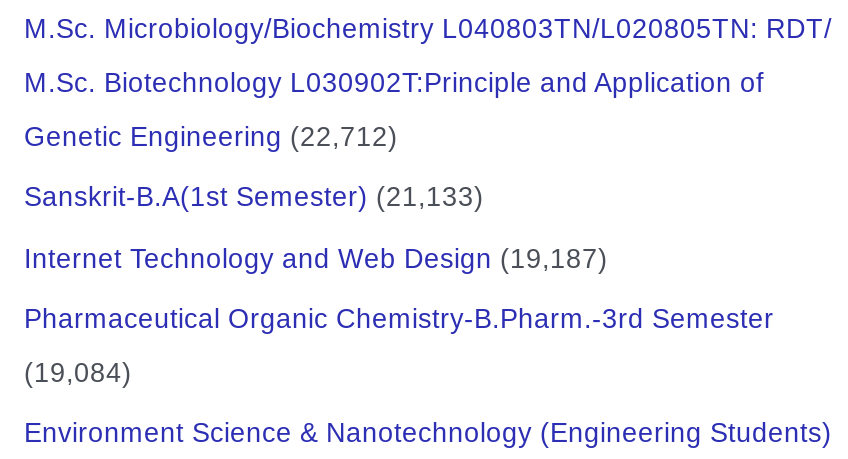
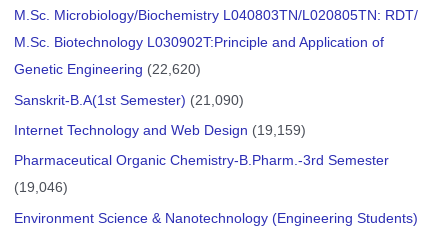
- Genetic Engineering (22,712)
+ Genetic Engineering (22,620)

- Sanskrit-B.A(1st Semester) (21,133)
+ Sanskrit-B.A(1st Semester) (21,090)

- Internet Technology and Web Design (19,187)
+ Internet Technology and Web Design (19,159)

- (19,084)
+ (19,046)
